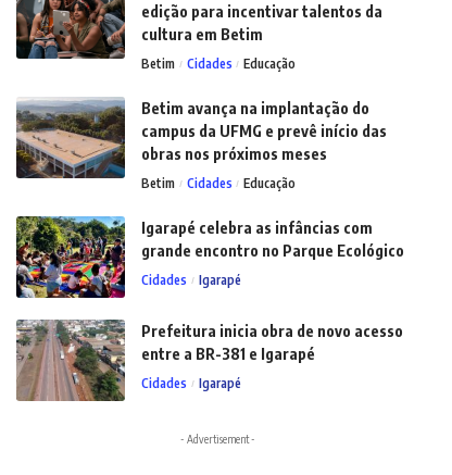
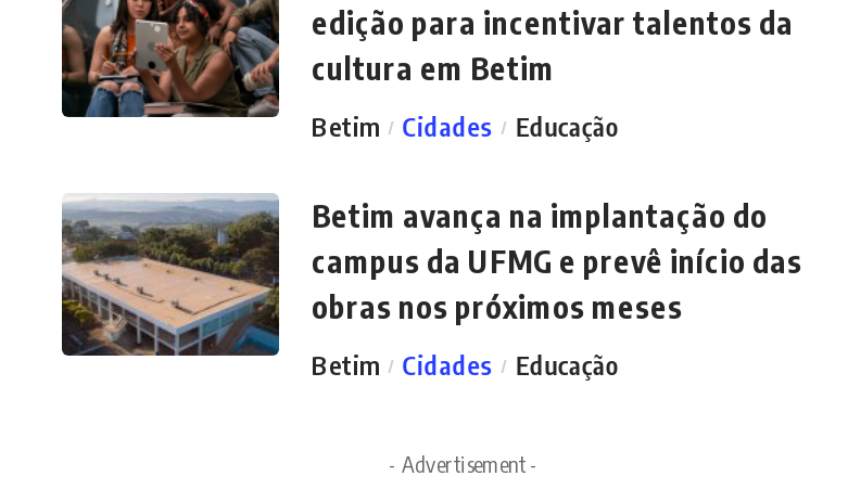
- [image]
- Igarapé celebra as infâncias com
- grande encontro no Parque Ecológico
- Cidades
- Igarapé
- Prefeitura inicia obra de novo acesso
- entre a BR-381 e Igarapé
- Cidades
- Igarapé

- [image]
